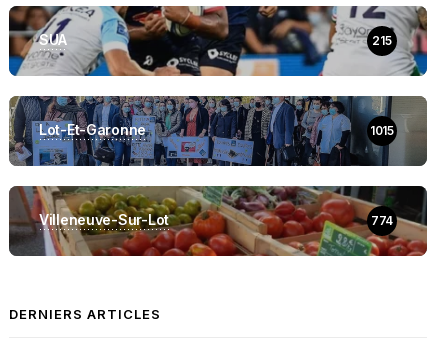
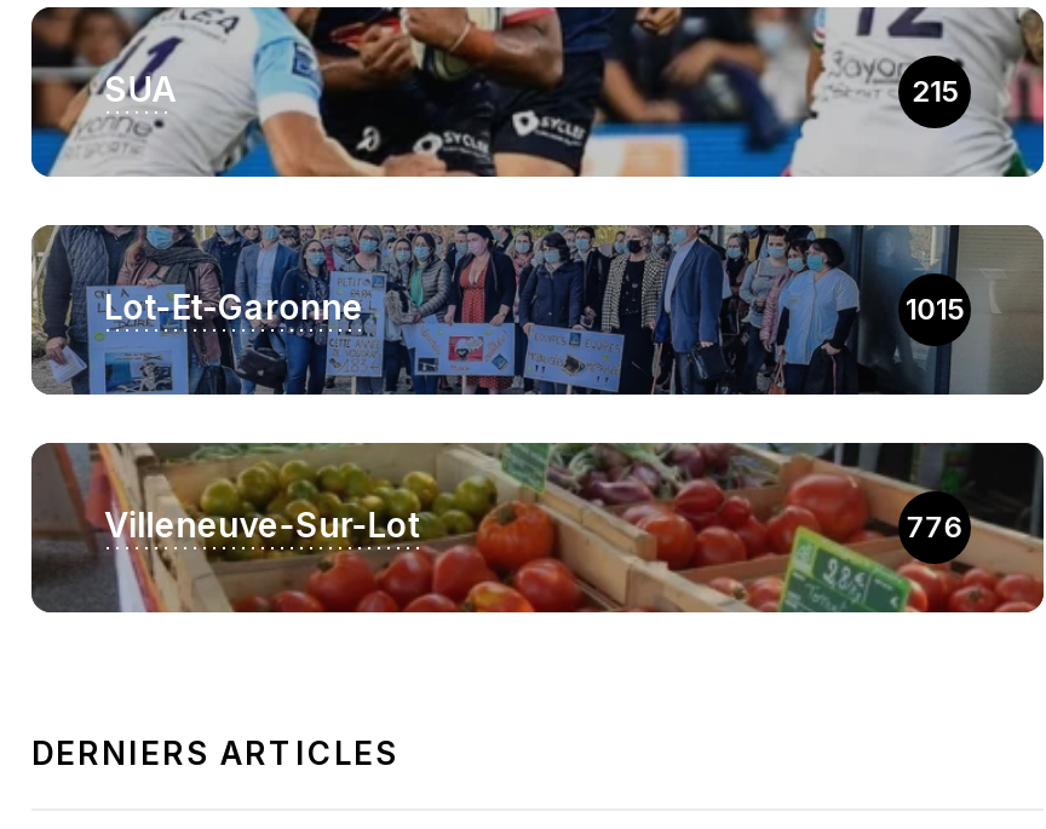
- 774
+ 776
